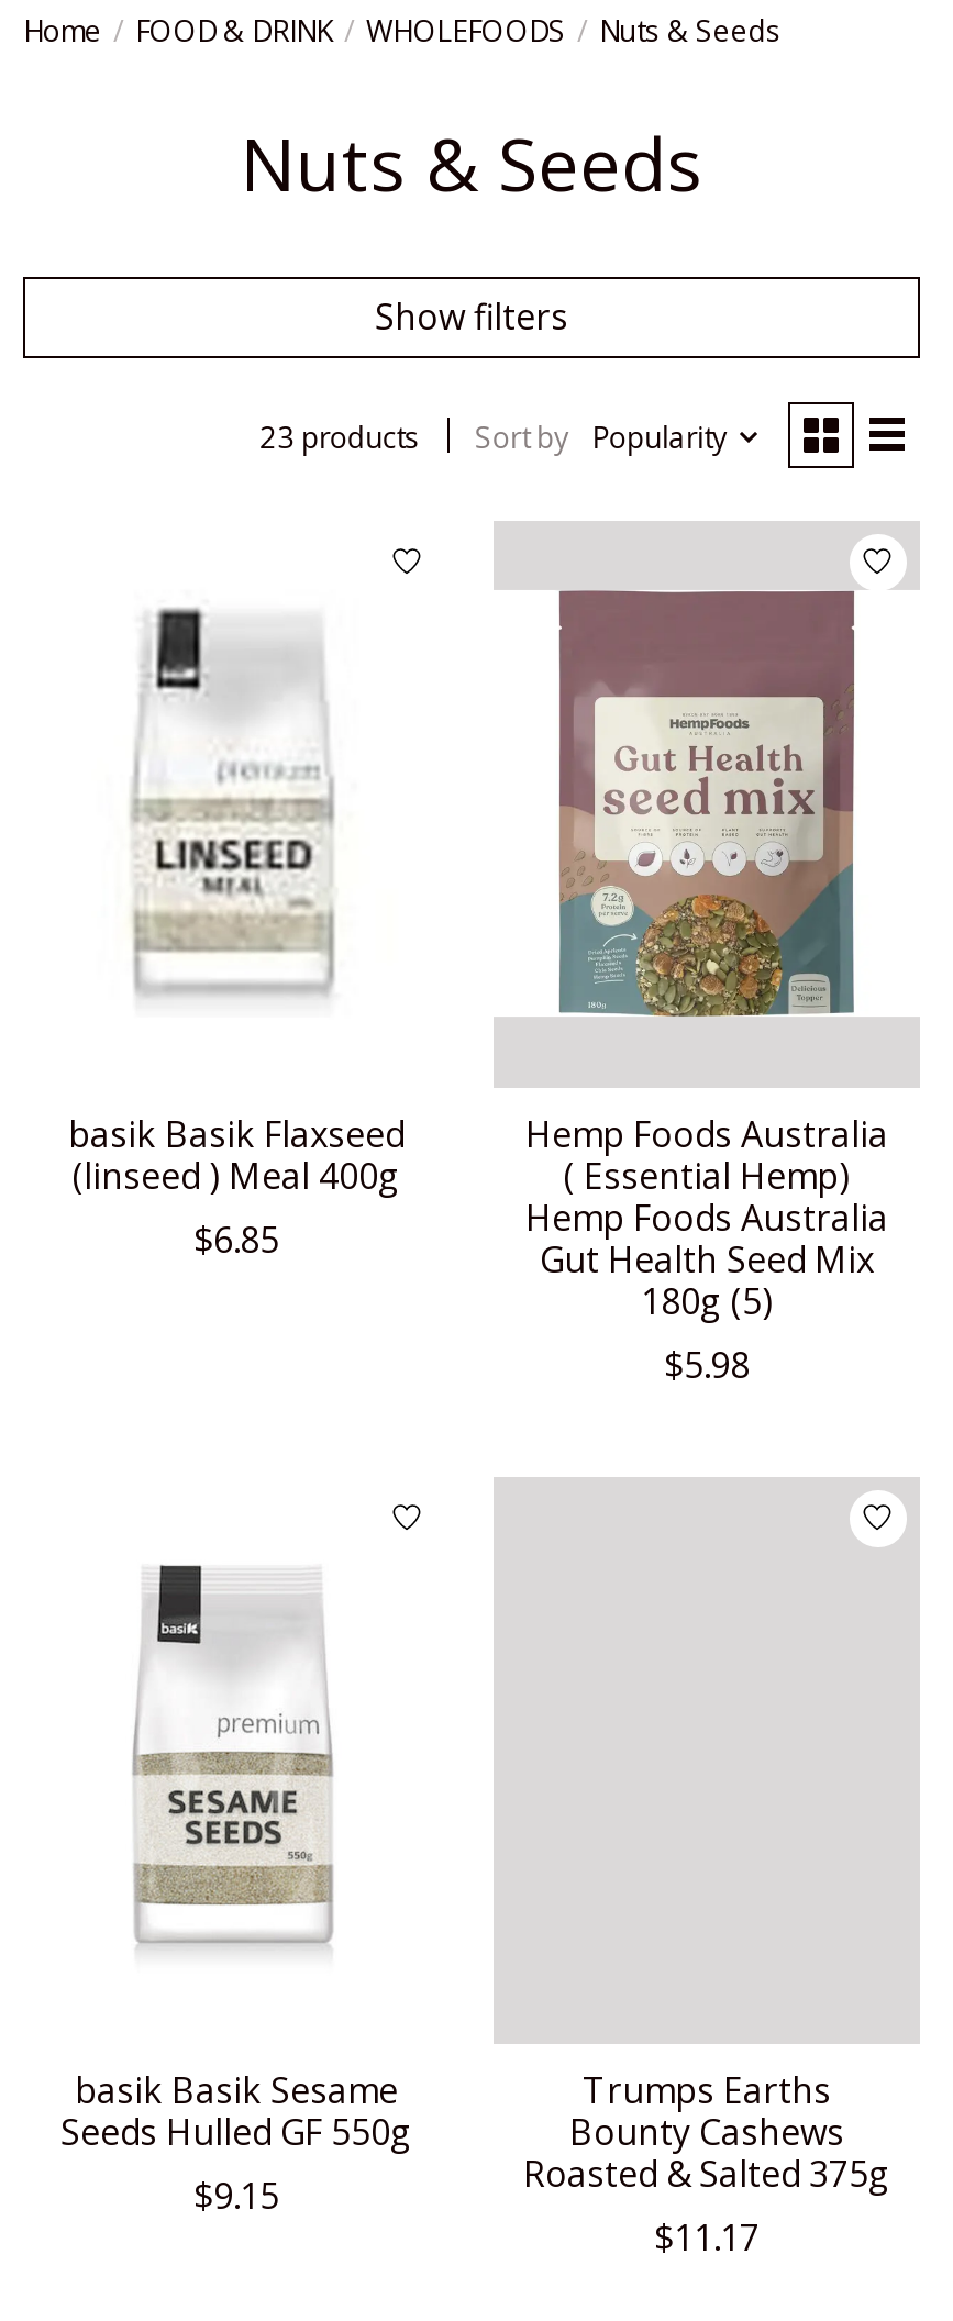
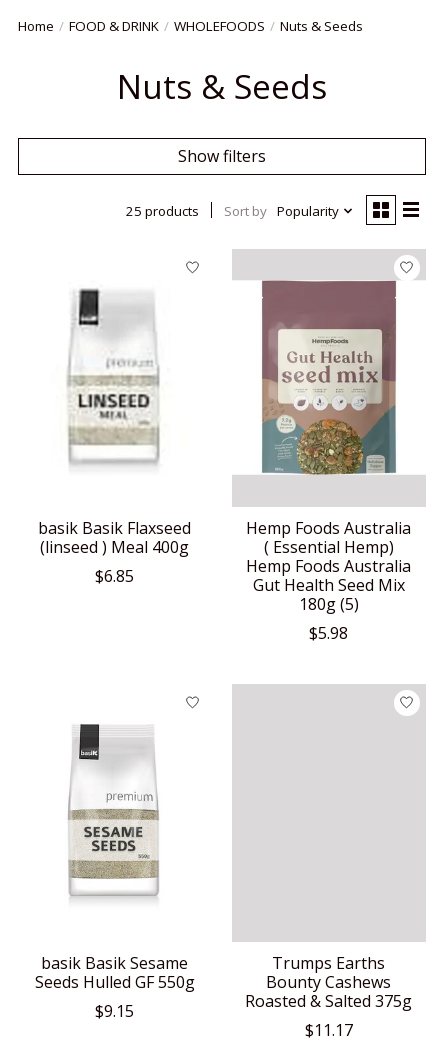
- 23 products Sort by Popularity
+ 25 products Sort by Popularity
